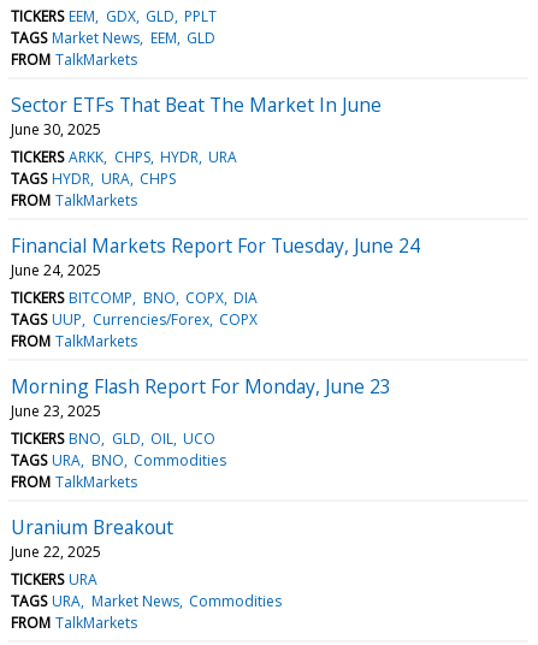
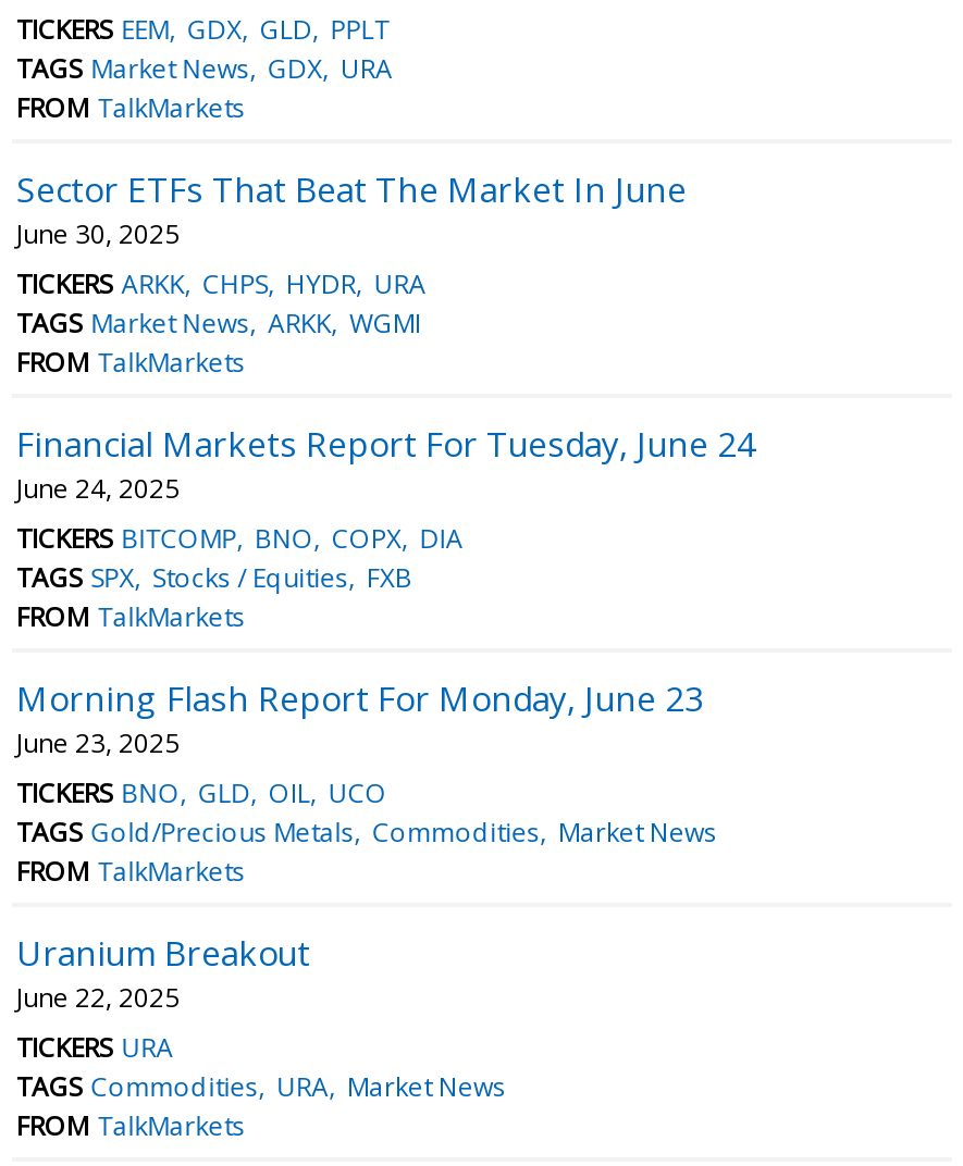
- TAGS Market News EEM GLD
+ TAGS Market News GDX URA

- TAGS HYDR URA CHPS
+ TAGS Market News ARKK WGMI

- TAGS UUP Currencies/Forex COPX
+ TAGS SPX Stocks / Equities FXB

- TAGS URA BNO Commodities
+ TAGS Gold/Precious Metals Commodities Market News

- TAGS URA Market News Commodities
+ TAGS Commodities URA Market News
